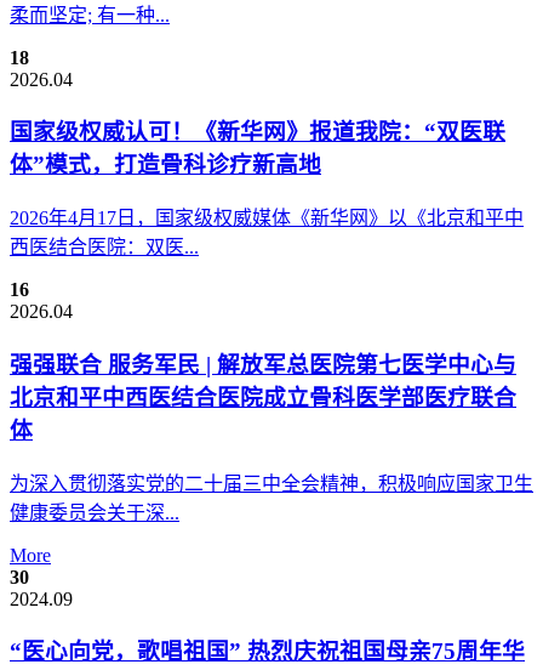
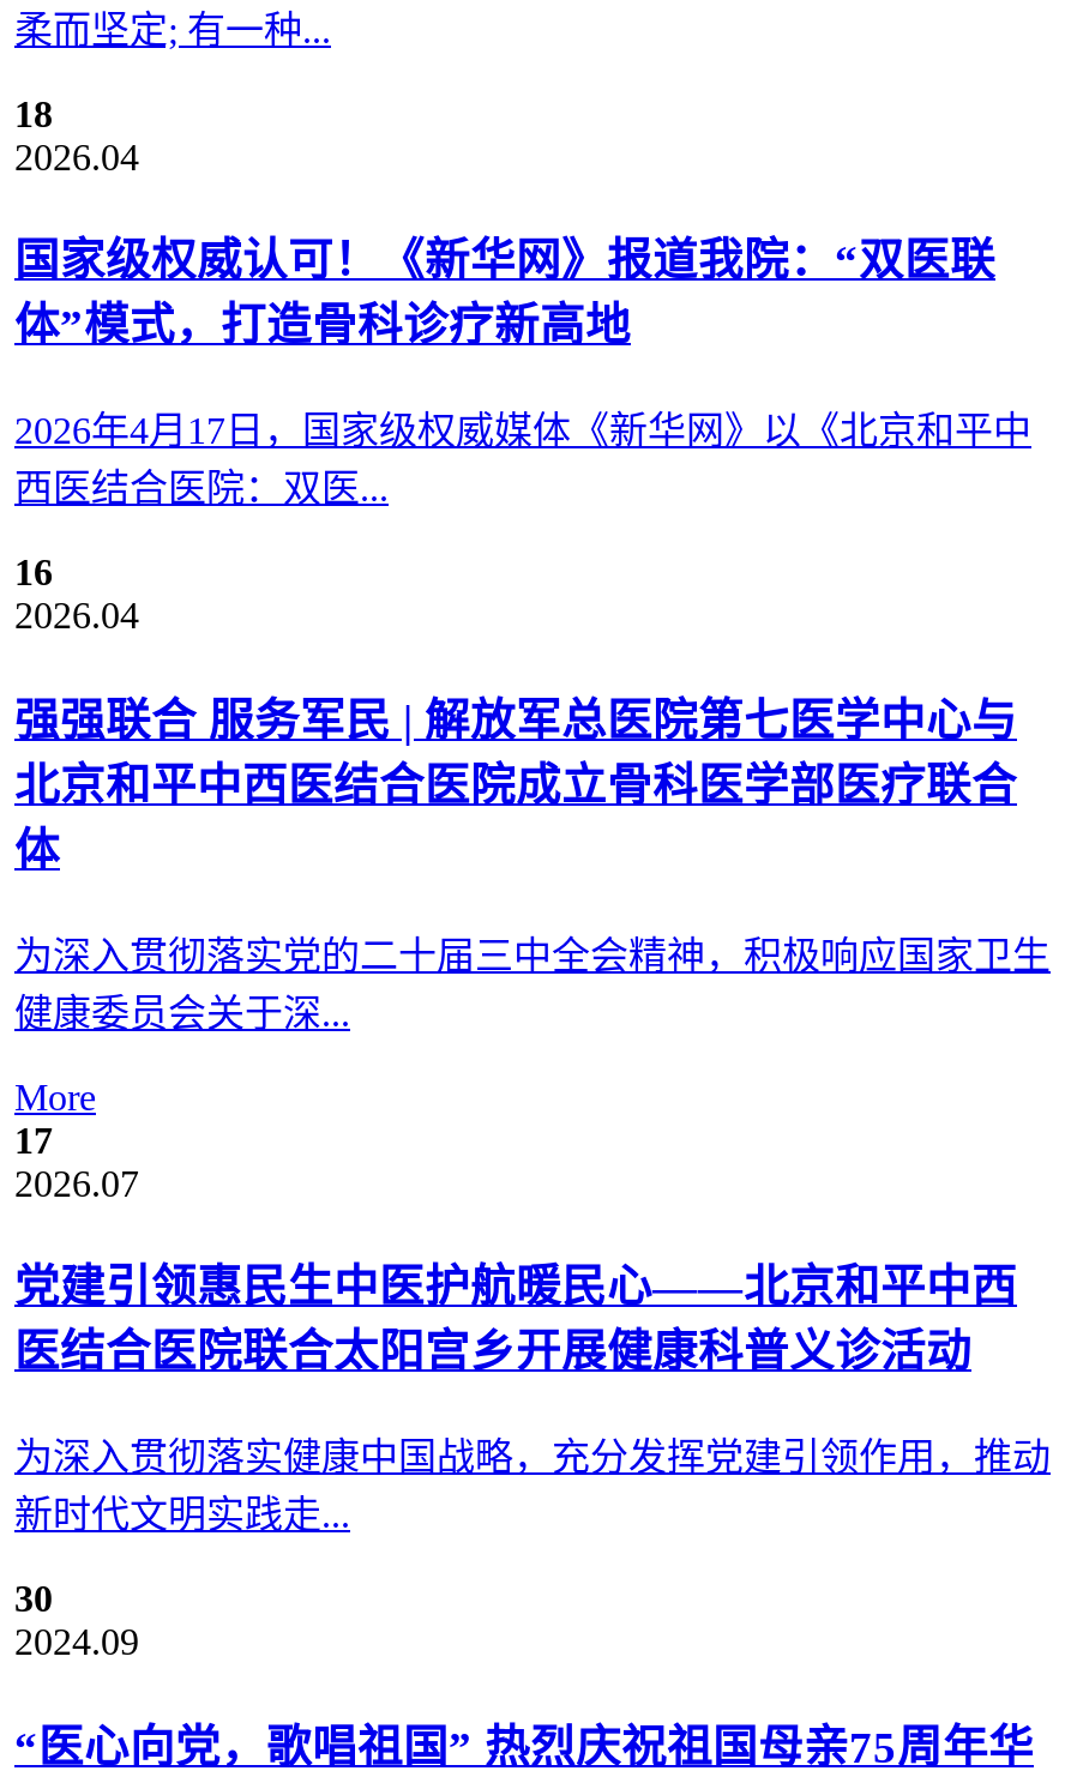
+ 17
+ 2026.07
+ 党建引领惠民生中医护航暖民心——北京和平中西
+ 医结合医院联合太阳宫乡开展健康科普义诊活动
+ 为深入贯彻落实健康中国战略，充分发挥党建引领作用，推动
+ 新时代文明实践走...
